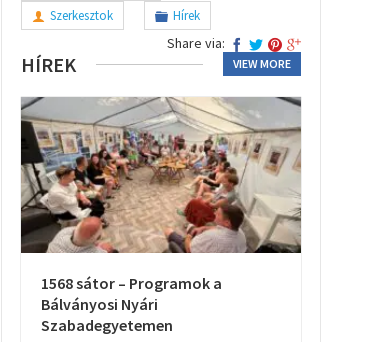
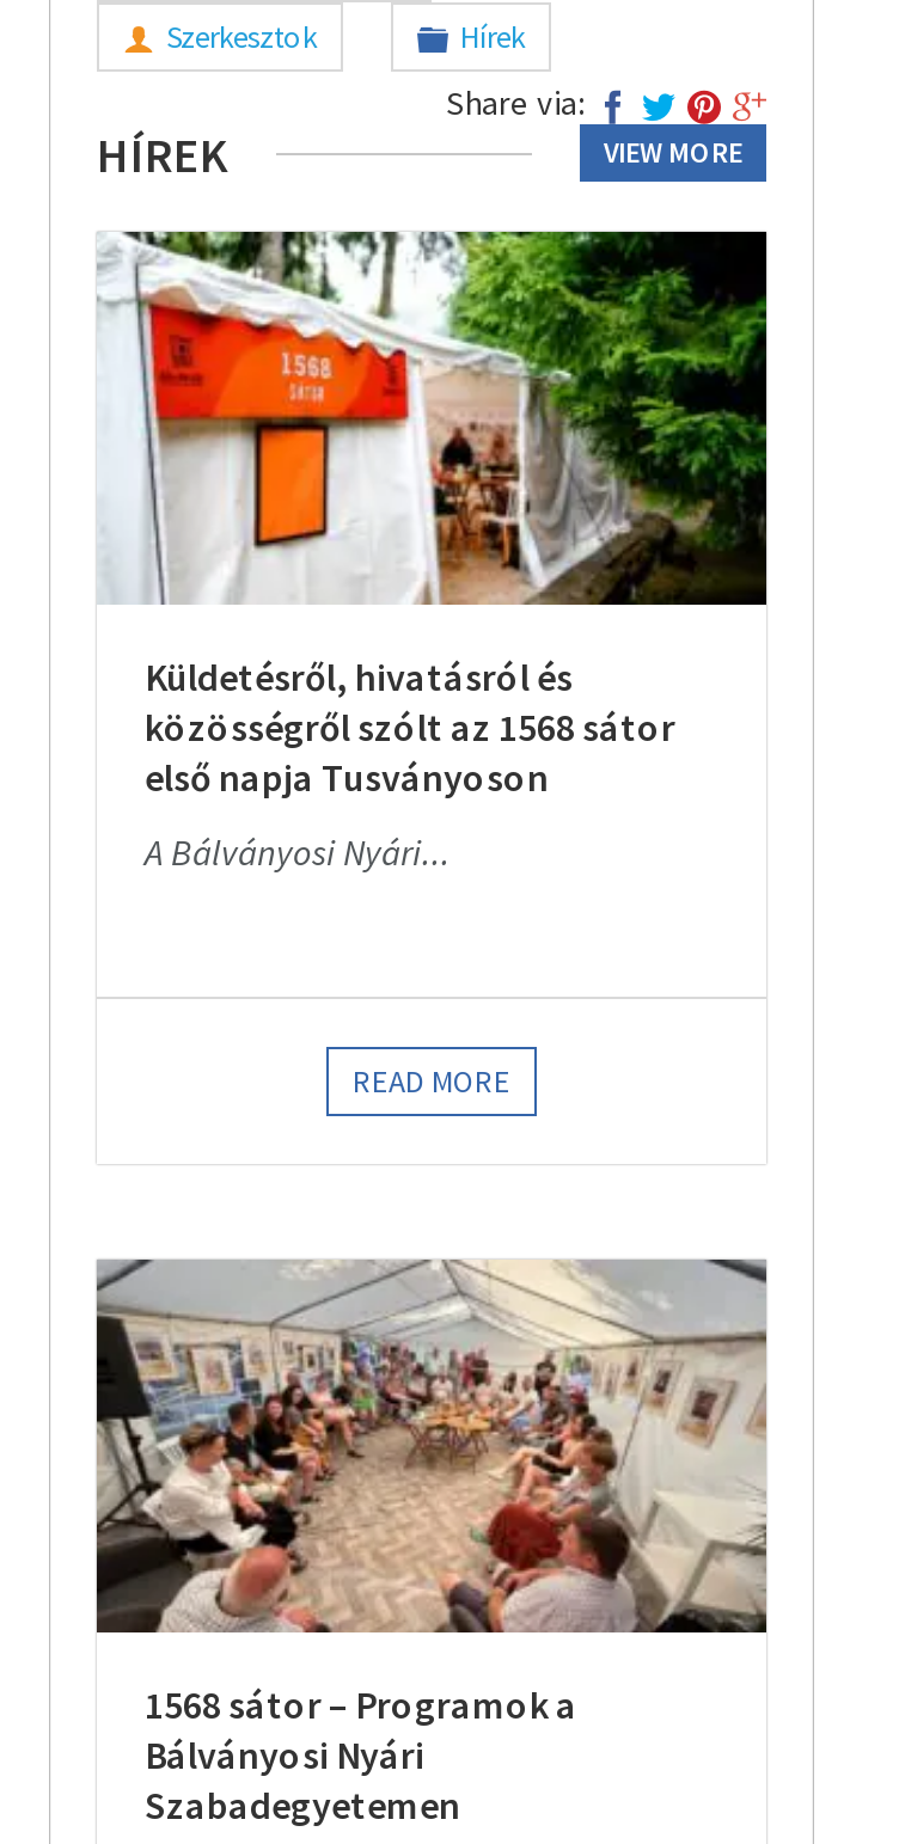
+ [image]
+ Küldetésről, hivatásról és
+ közösségről szólt az 1568 sátor
+ első napja Tusványoson
+ A Bálványosi Nyári...

+ READ MORE
